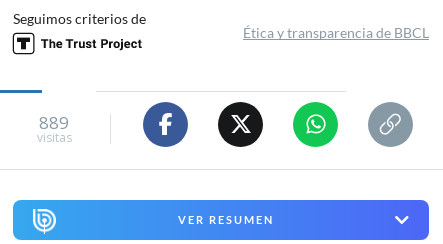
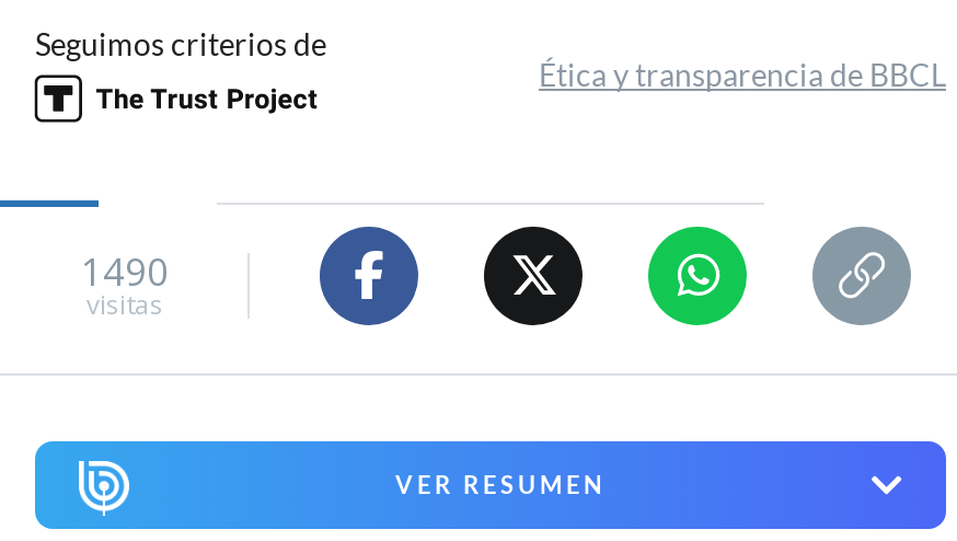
- 889
+ 1490
